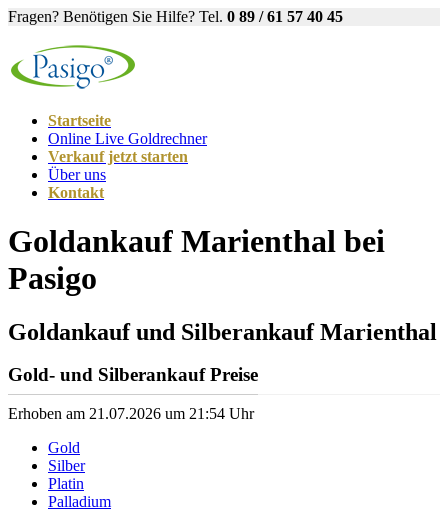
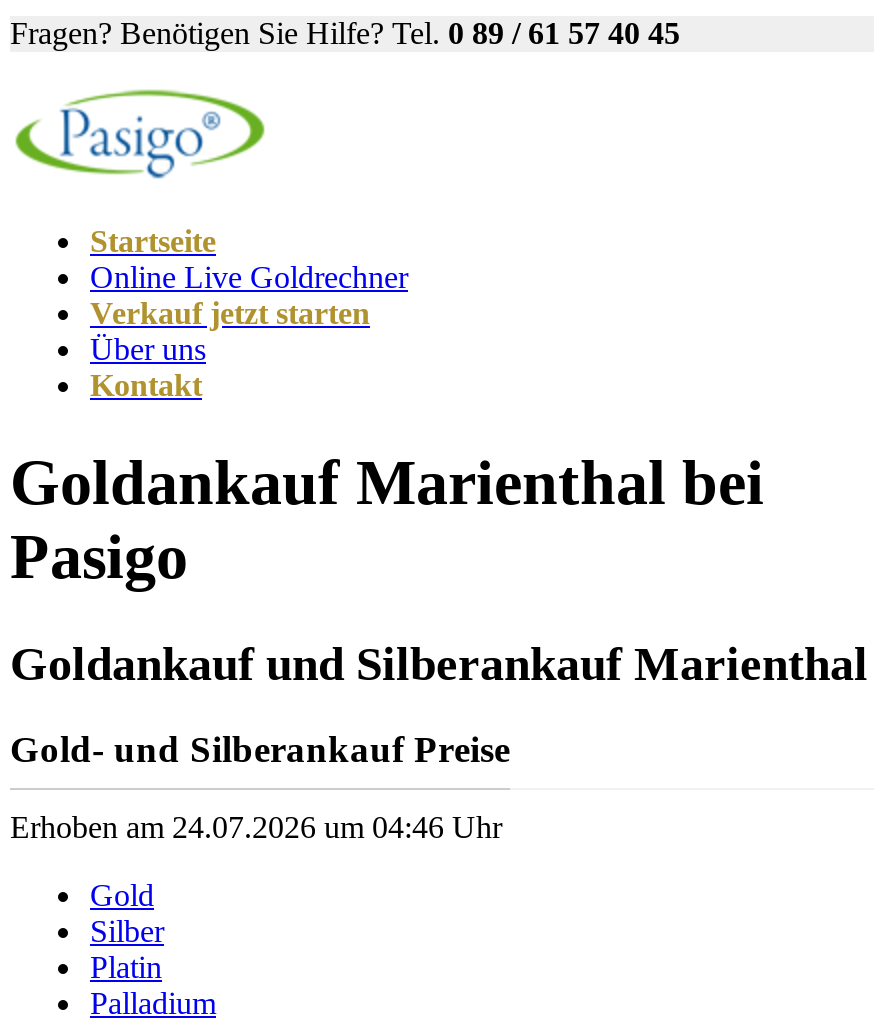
- Erhoben am 21.07.2026 um 21:54 Uhr
+ Erhoben am 24.07.2026 um 04:46 Uhr
